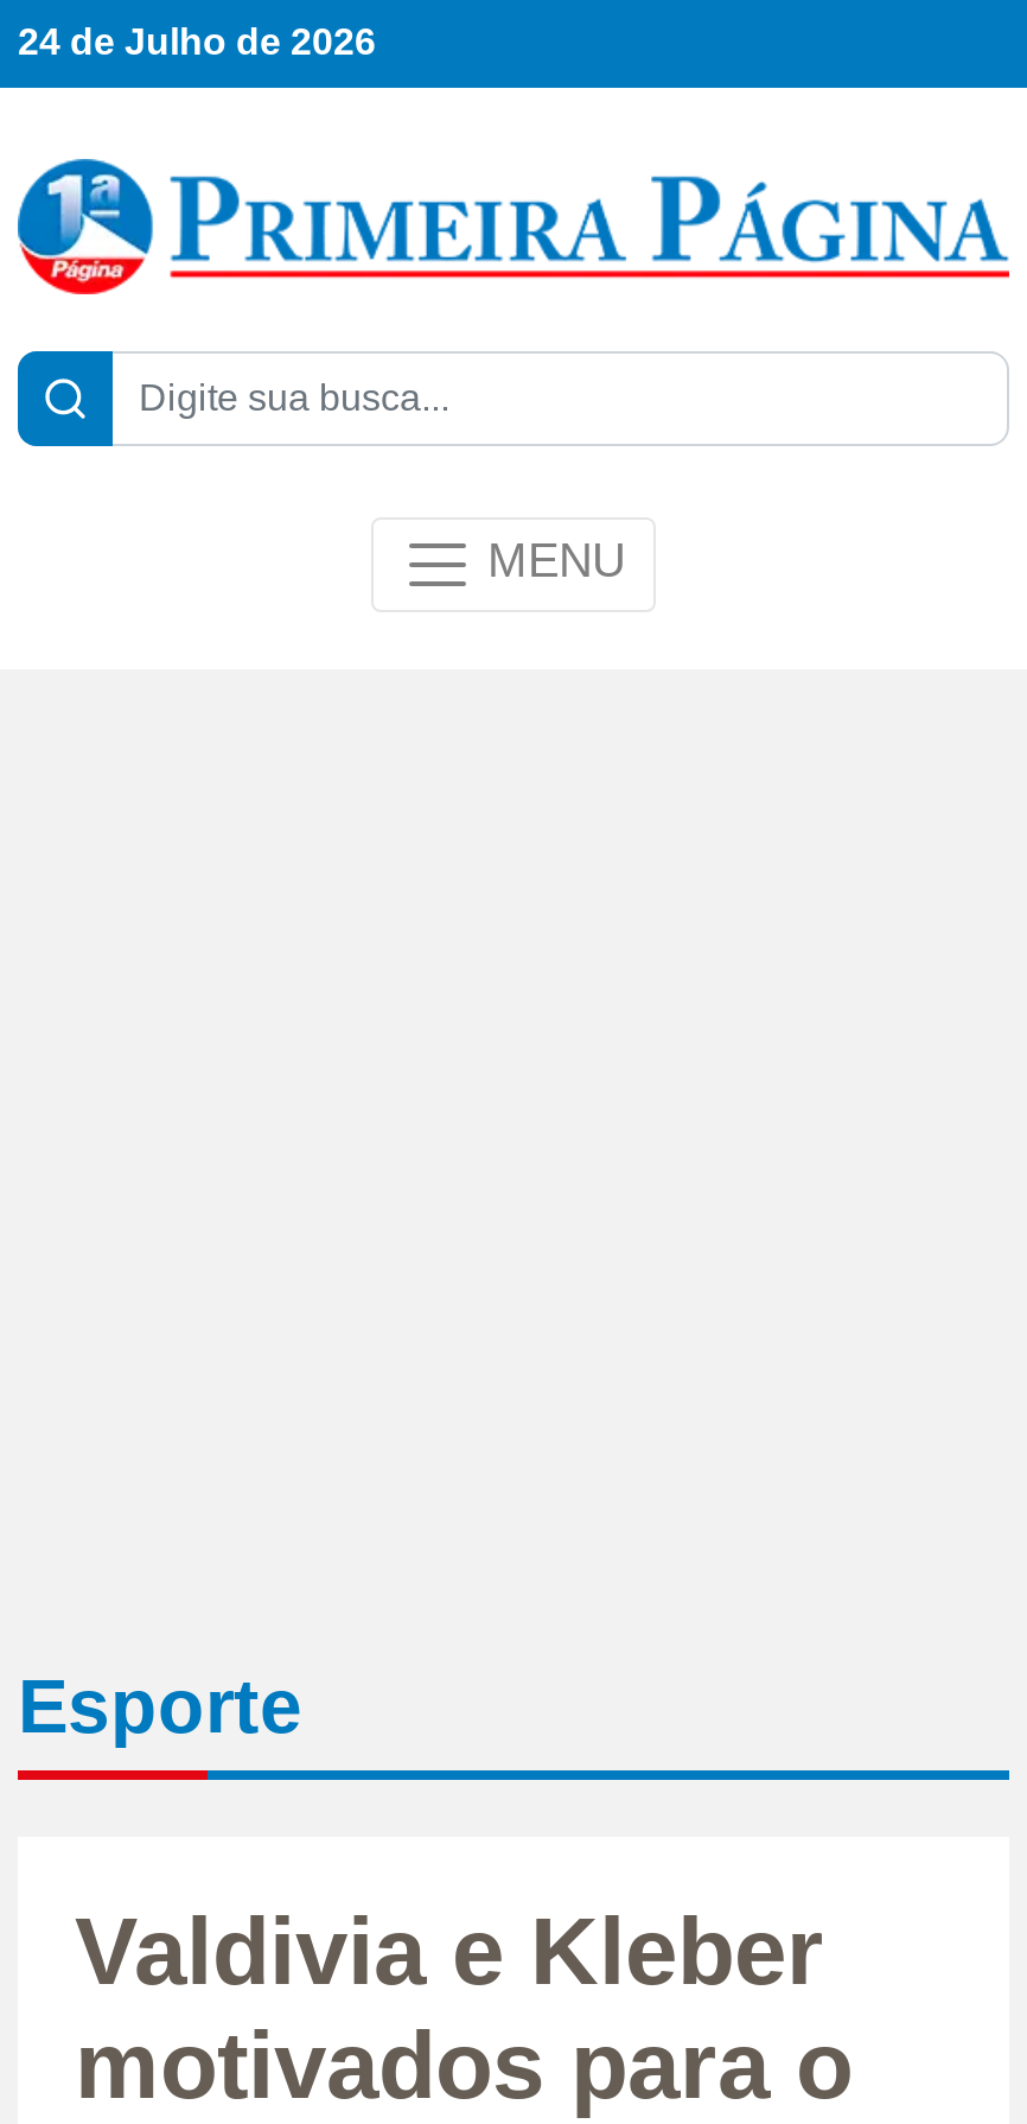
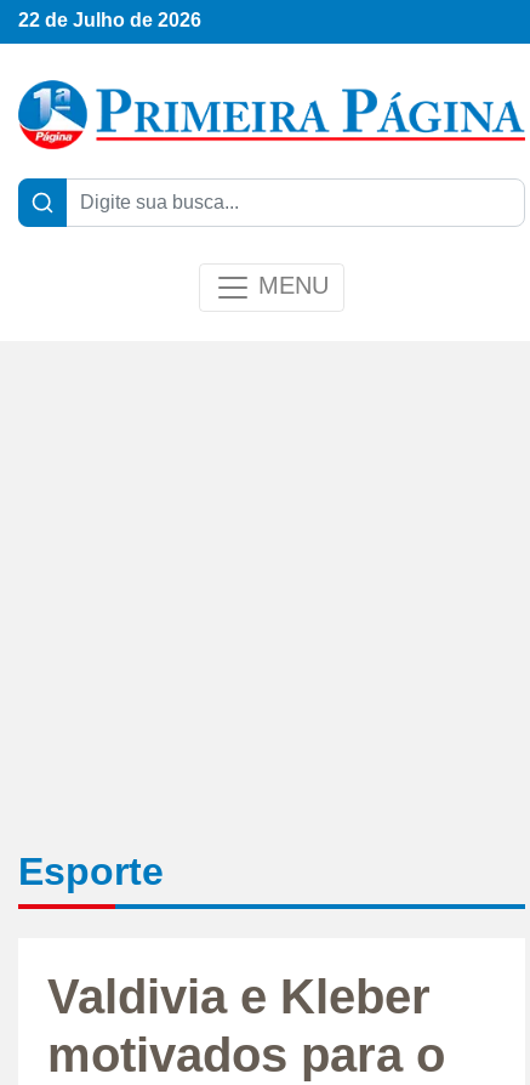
- 24 de Julho de 2026
+ 22 de Julho de 2026
